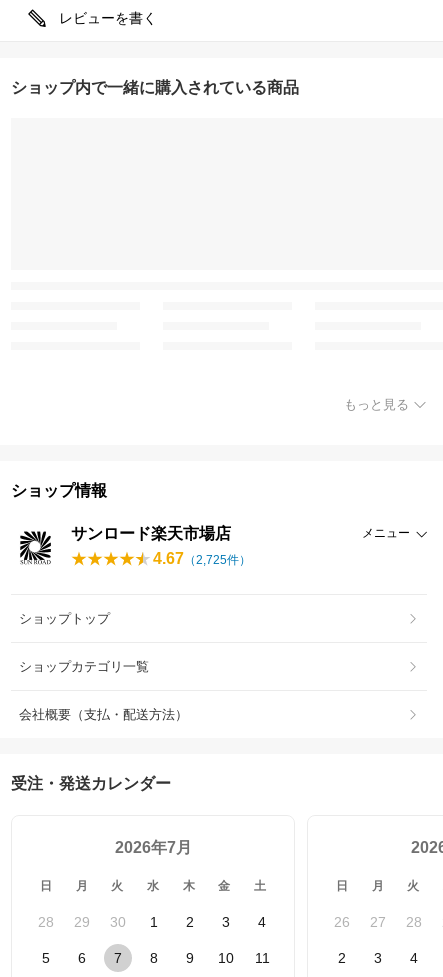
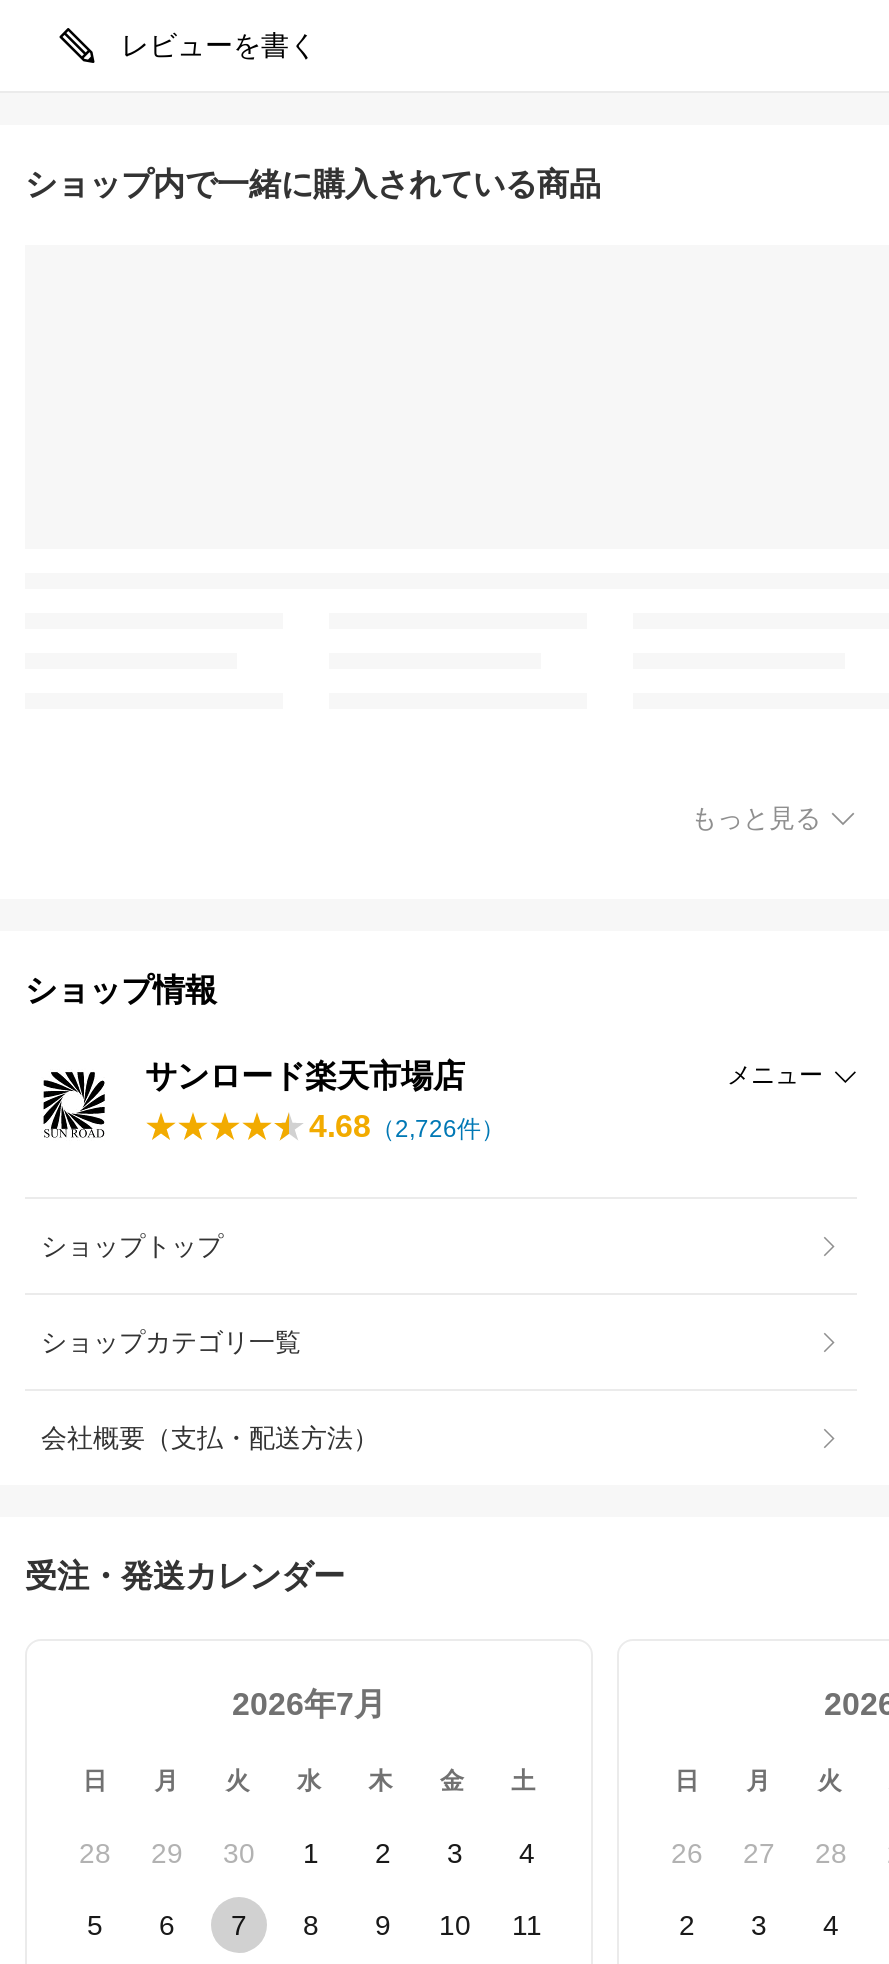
- 4.67（2,725件）
+ 4.68（2,726件）
